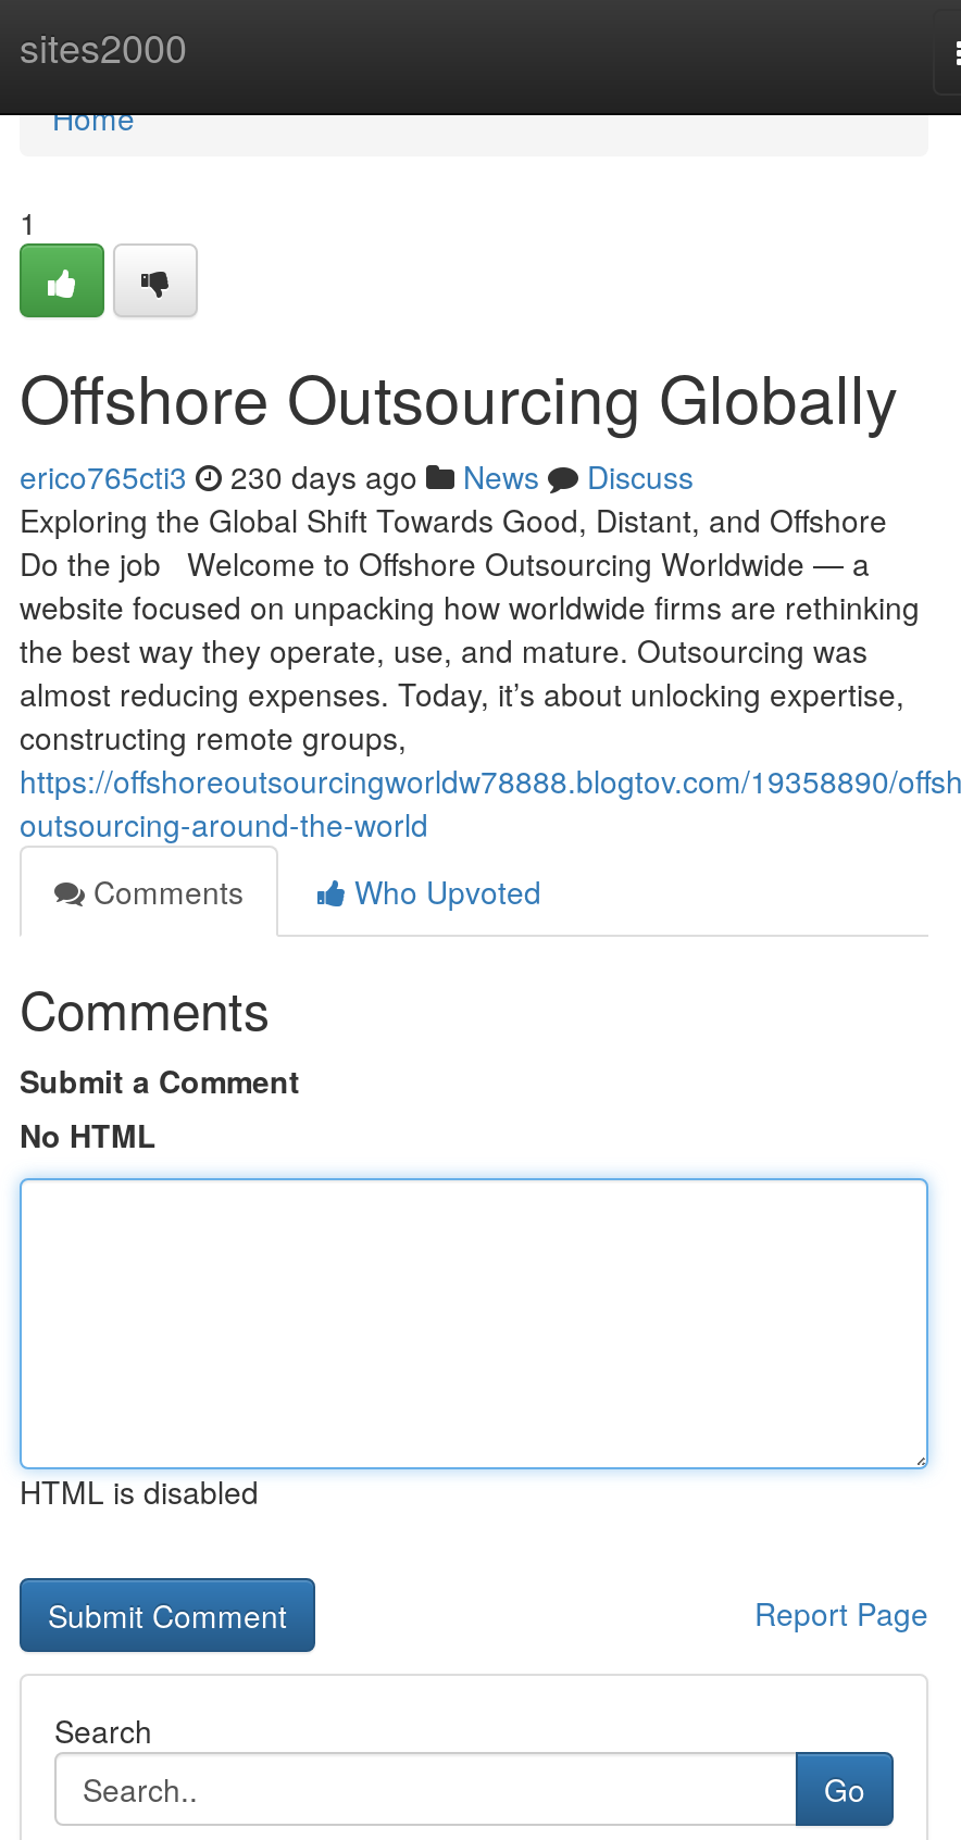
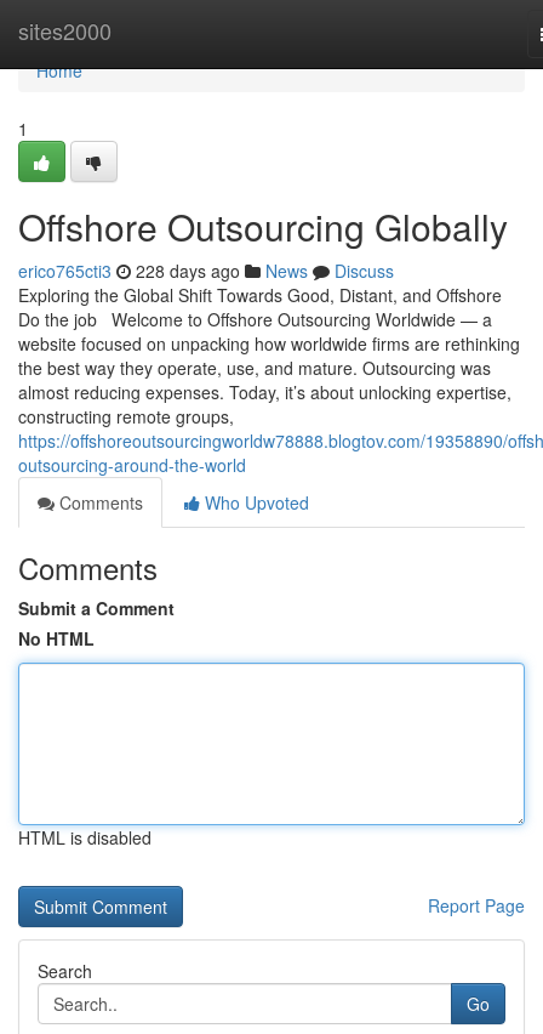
- erico765cti3 230 days ago News Discuss
+ erico765cti3 228 days ago News Discuss
